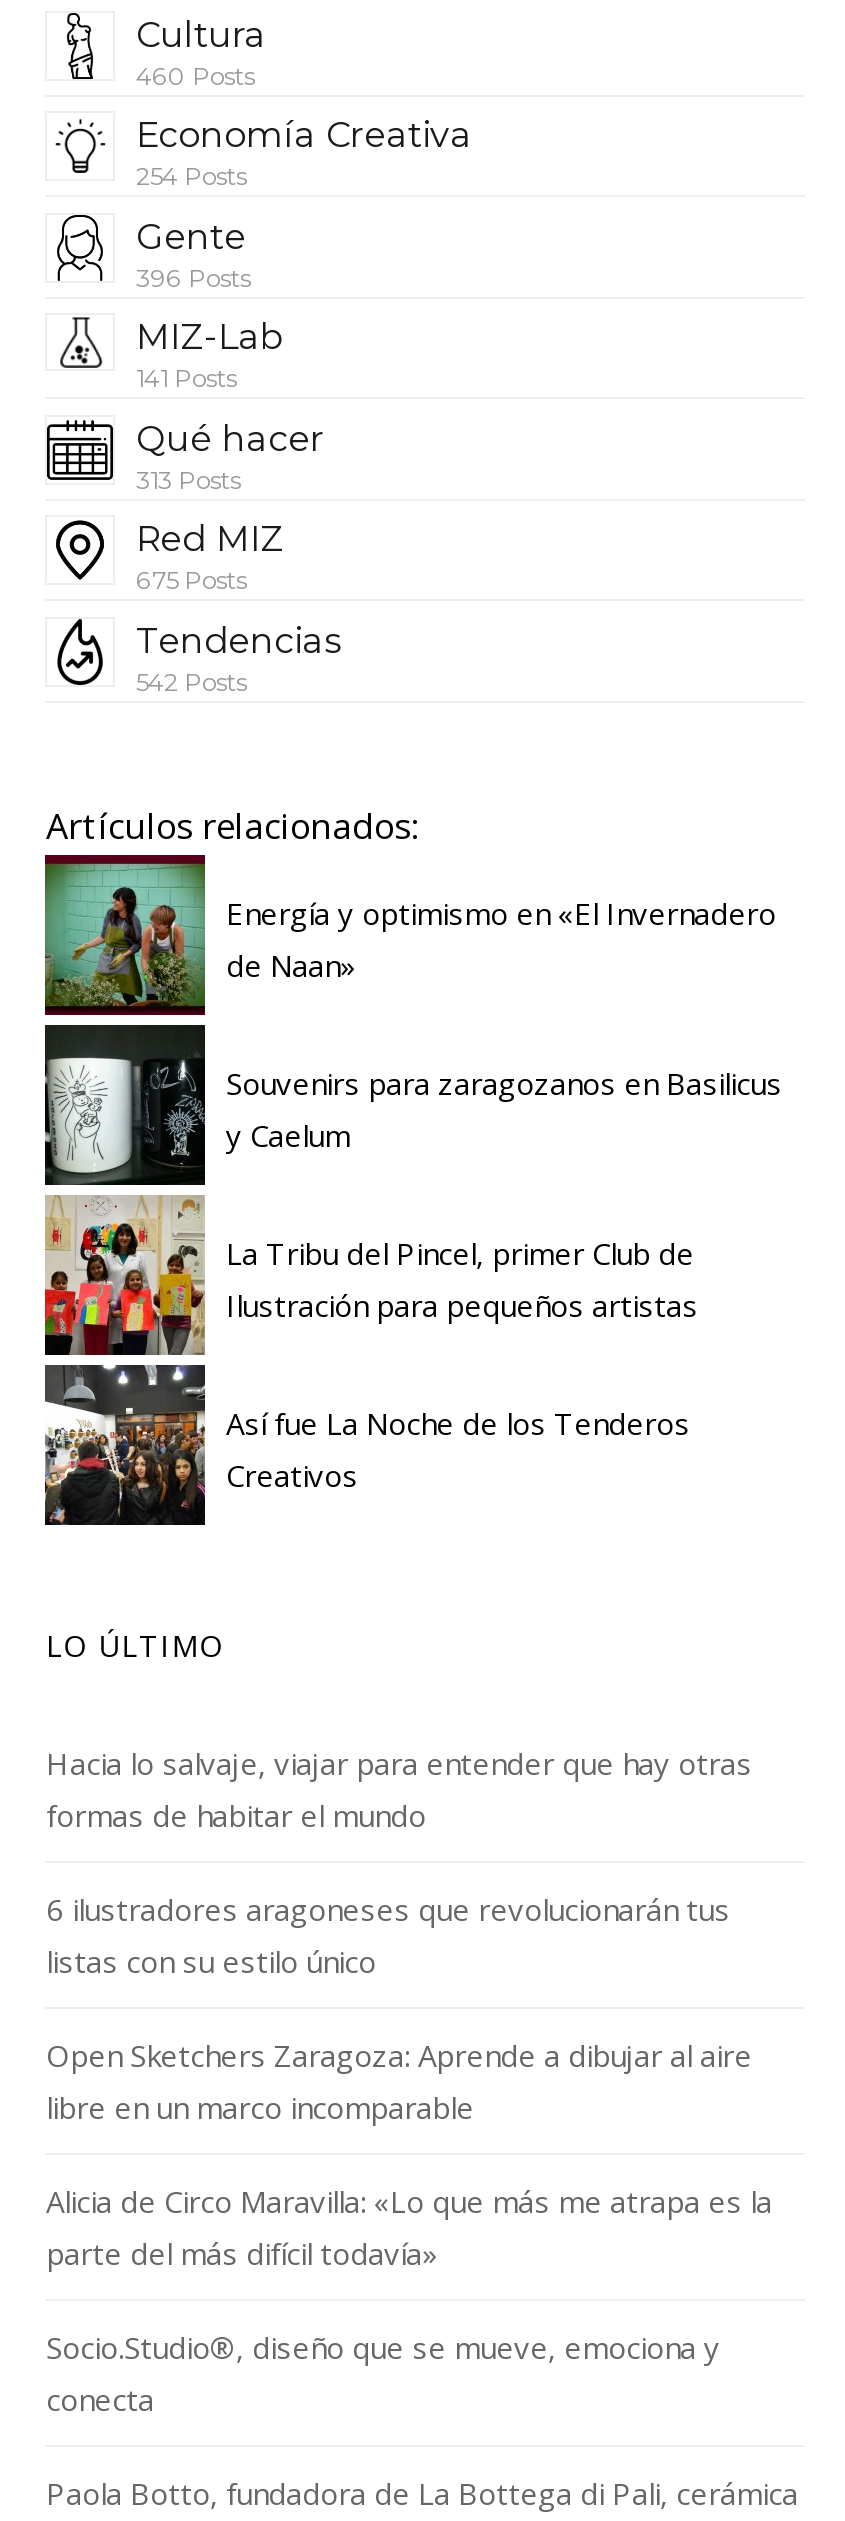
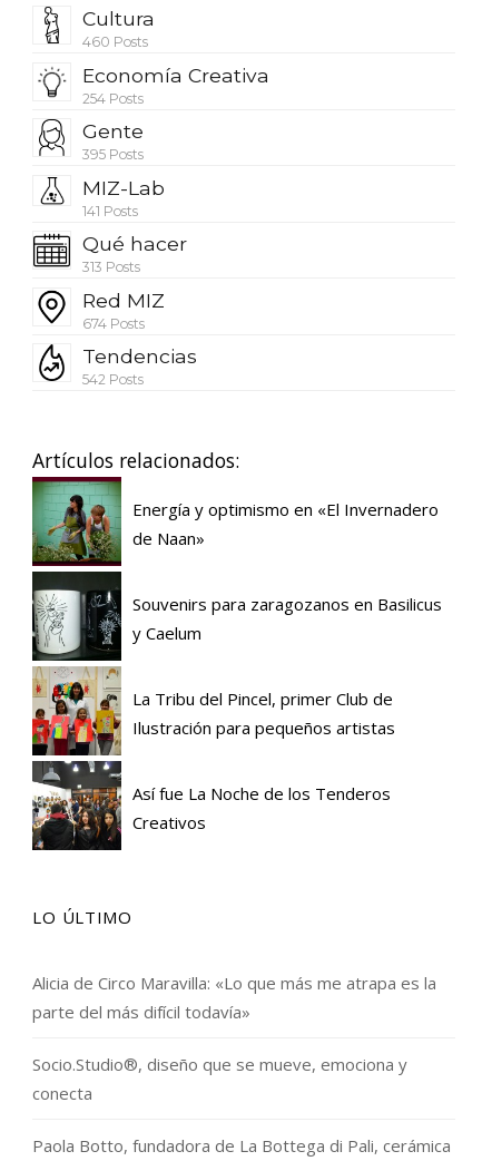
- 396 Posts
+ 395 Posts

- 675 Posts
+ 674 Posts

- Hacia lo salvaje, viajar para entender que hay otras
- formas de habitar el mundo
- 6 ilustradores aragoneses que revolucionarán tus
- listas con su estilo único
- Open Sketchers Zaragoza: Aprende a dibujar al aire
- libre en un marco incomparable
